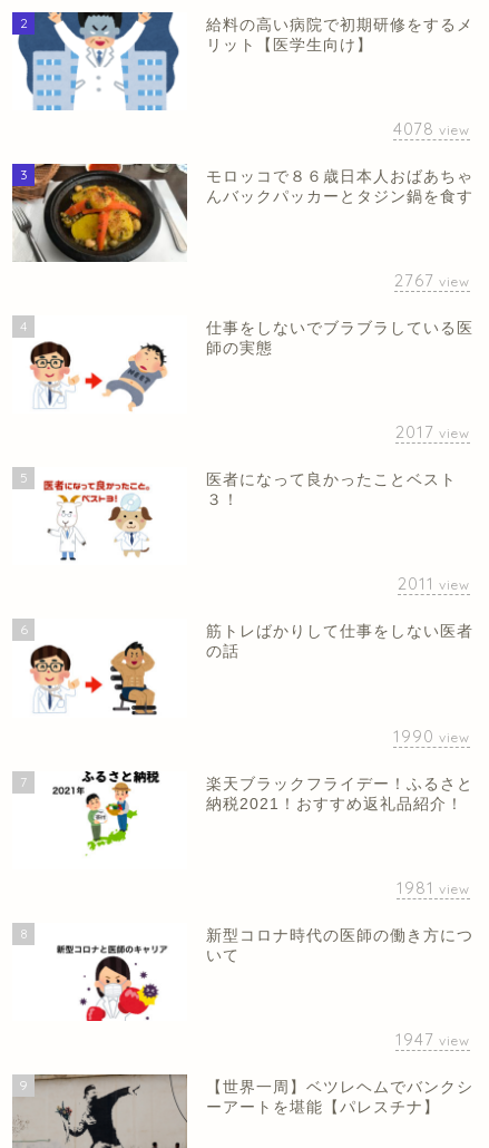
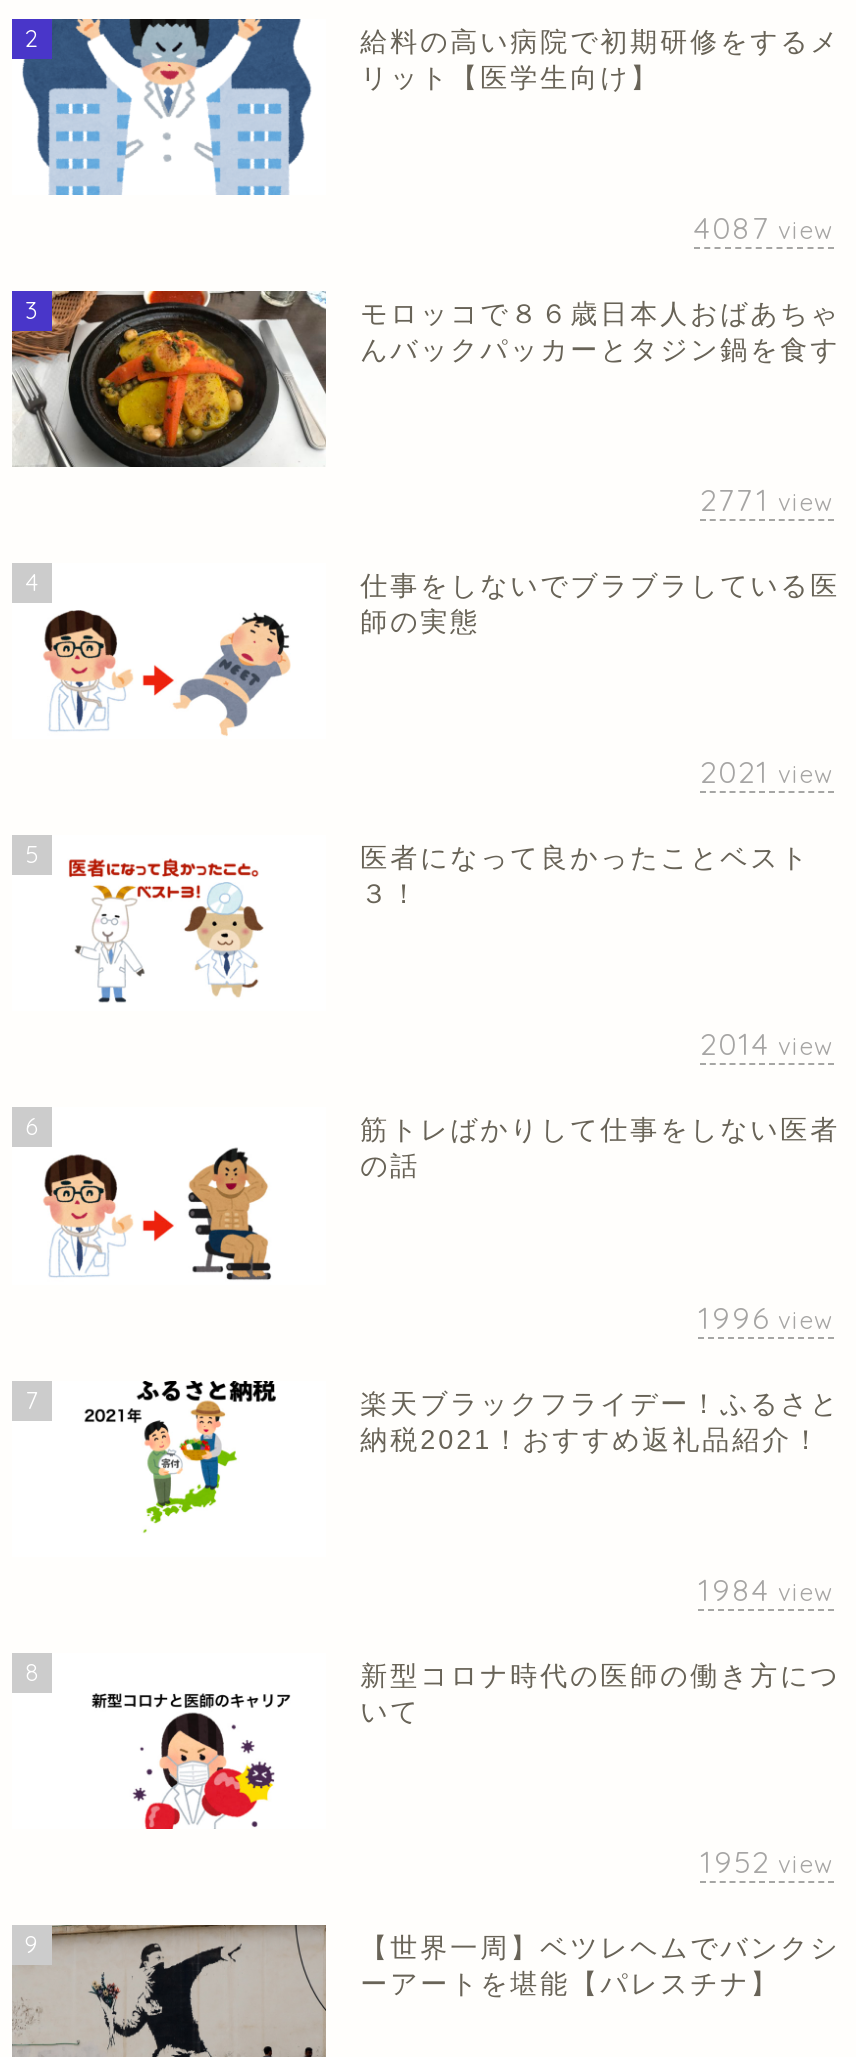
- 4078 view
+ 4087 view

- 2767 view
+ 2771 view

- 2017 view
+ 2021 view

- 2011 view
+ 2014 view

- 1990 view
+ 1996 view

- 1981 view
+ 1984 view

- 1947 view
+ 1952 view
